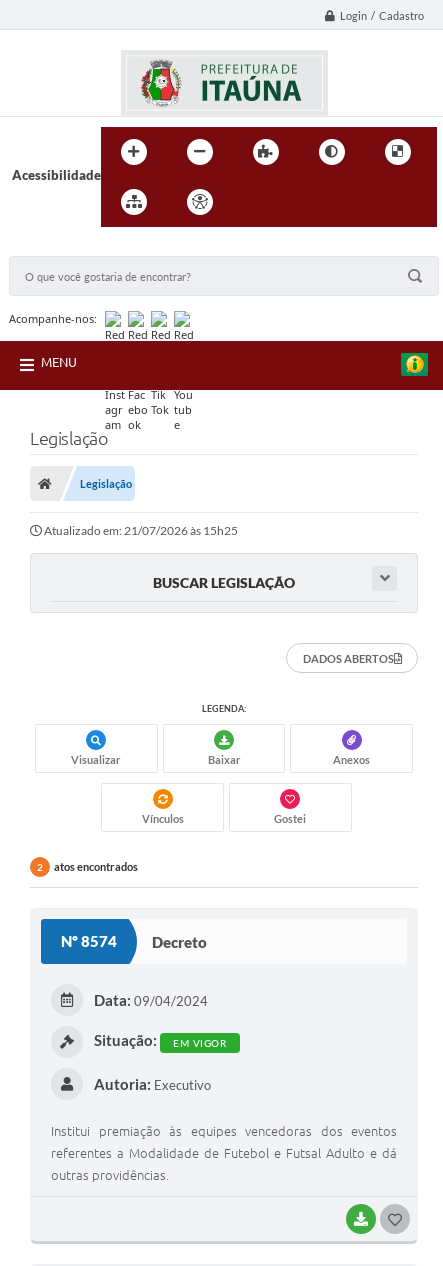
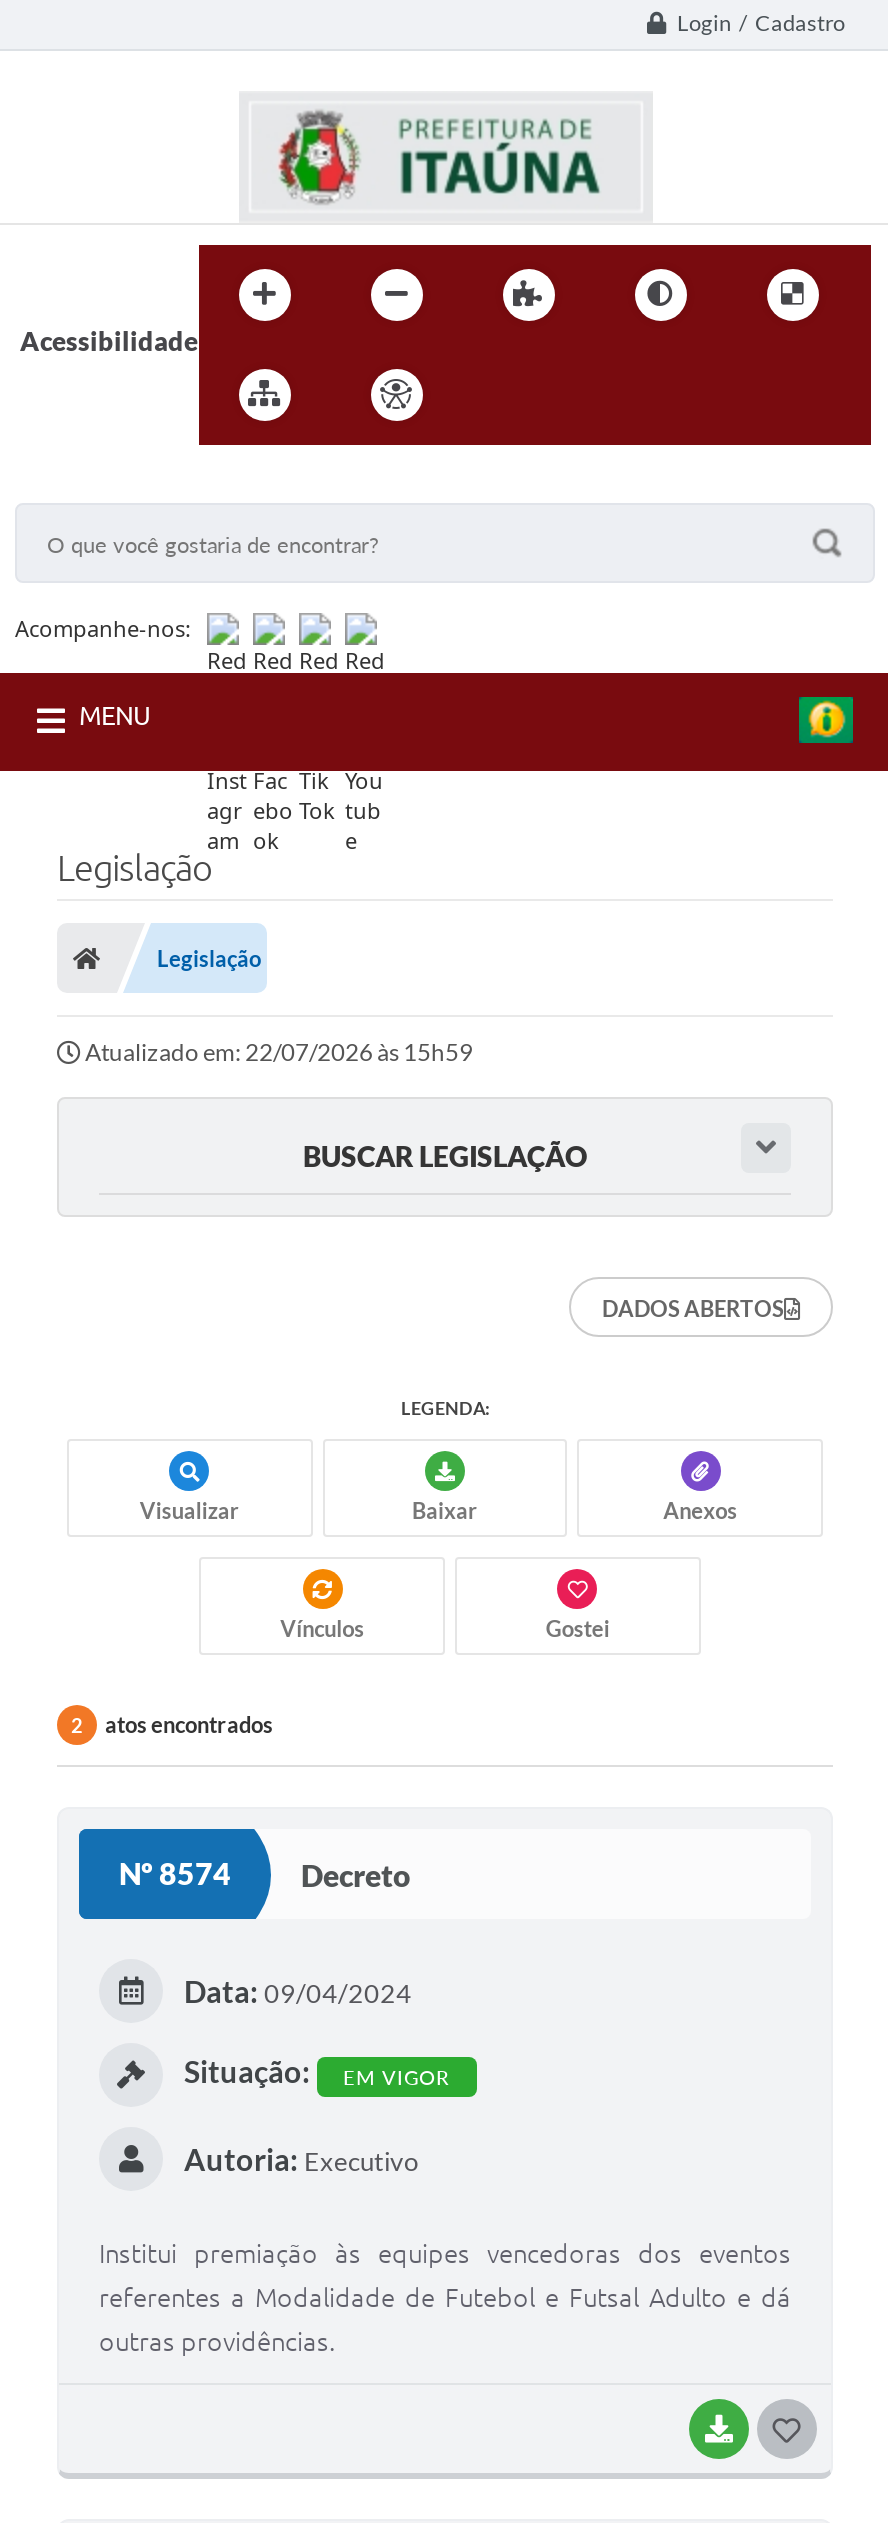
- Atualizado em: 21/07/2026 às 15h25
+ Atualizado em: 22/07/2026 às 15h59
